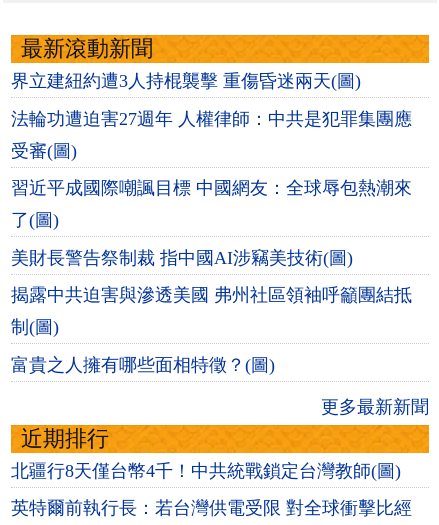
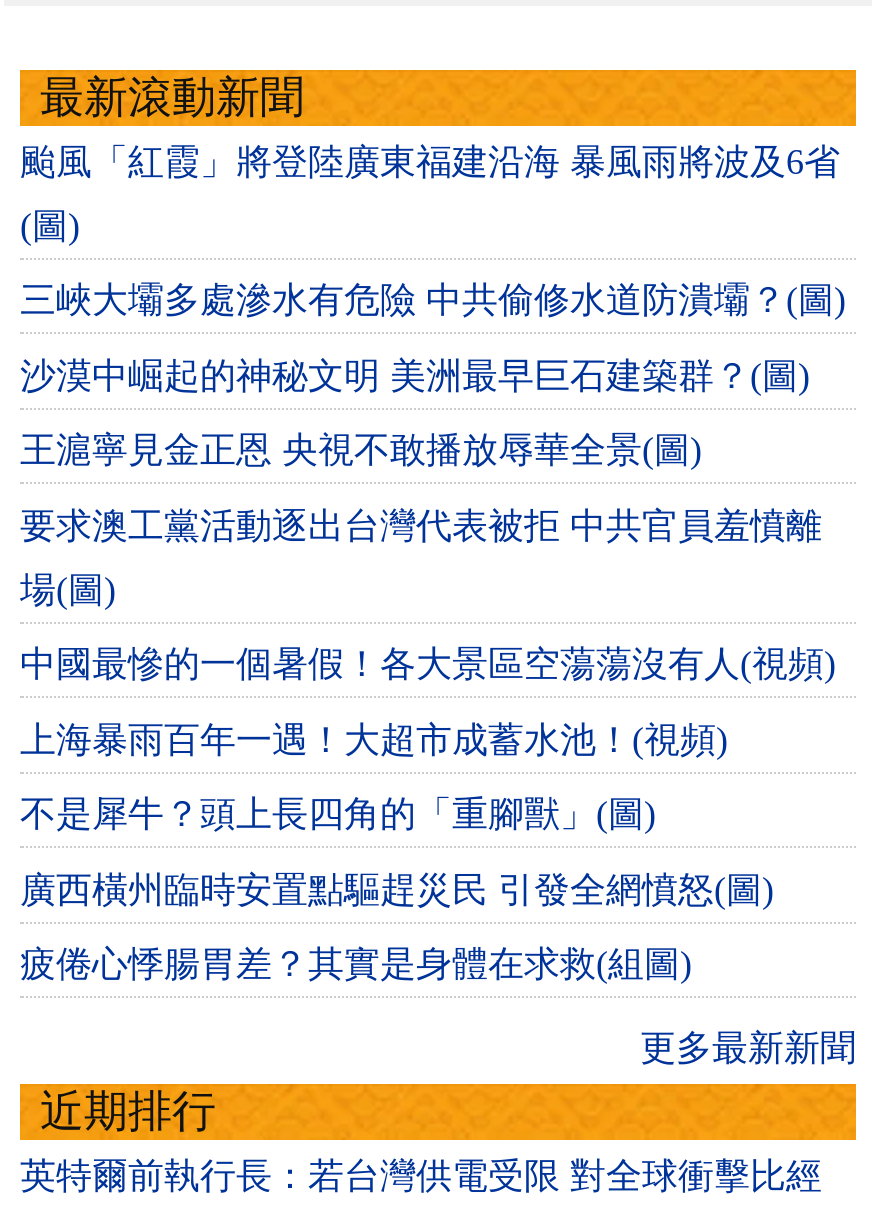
- 界立建紐約遭3人持棍襲擊 重傷昏迷兩天(圖)
- 法輪功遭迫害27週年 人權律師：中共是犯罪集團應
- 受審(圖)
- 習近平成國際嘲諷目標 中國網友：全球辱包熱潮來
- 了(圖)
- 美財長警告祭制裁 指中國AI涉竊美技術(圖)
- 揭露中共迫害與滲透美國 弗州社區領袖呼籲團結抵
- 制(圖)
- 富貴之人擁有哪些面相特徵？(圖)
+ 颱風「紅霞」將登陸廣東福建沿海 暴風雨將波及6省
+ (圖)
+ 三峽大壩多處滲水有危險 中共偷修水道防潰壩？(圖)
+ 沙漠中崛起的神秘文明 美洲最早巨石建築群？(圖)
+ 王滬寧見金正恩 央視不敢播放辱華全景(圖)
+ 要求澳工黨活動逐出台灣代表被拒 中共官員羞憤離
+ 場(圖)
+ 中國最慘的一個暑假！各大景區空蕩蕩沒有人(視頻)
+ 上海暴雨百年一遇！大超市成蓄水池！(視頻)
+ 不是犀牛？頭上長四角的「重腳獸」(圖)
+ 廣西橫州臨時安置點驅趕災民 引發全網憤怒(圖)
+ 疲倦心悸腸胃差？其實是身體在求救(組圖)

moved down: 更多最新新聞 | 近期排行

- 北疆行8天僅台幣4千！中共統戰鎖定台灣教師(圖)
